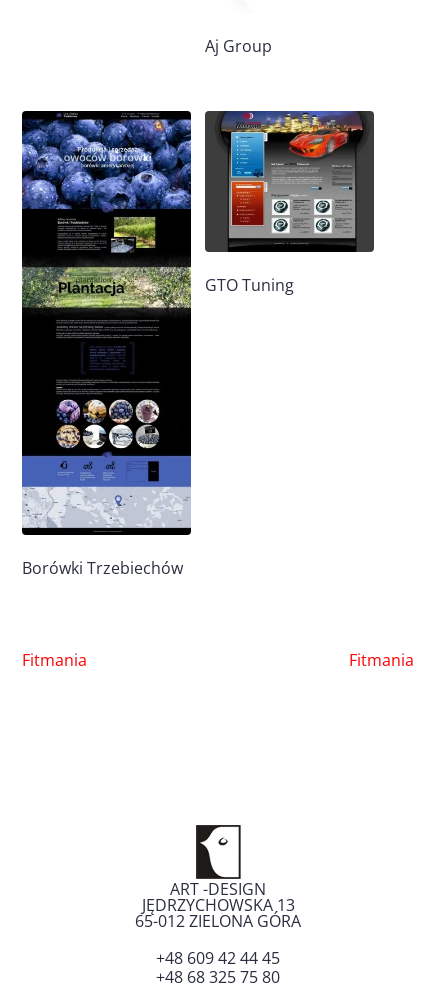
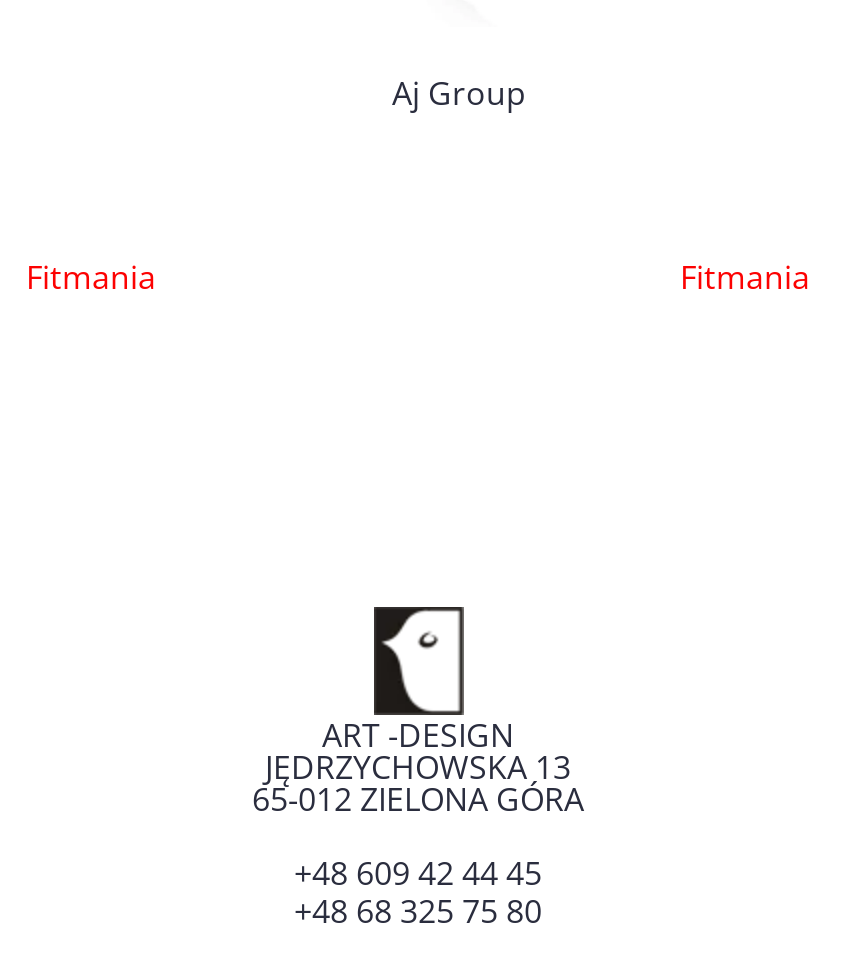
- [image]
- GTO Tuning

- [image]

- Borówki Trzebiechów
